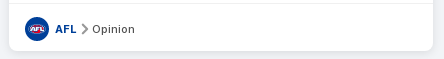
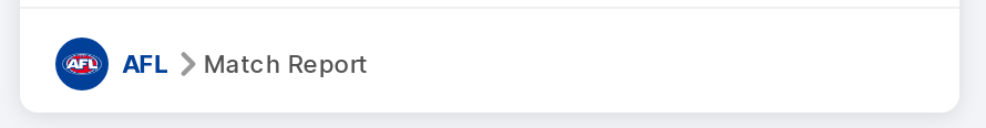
- Opinion
+ Match Report
